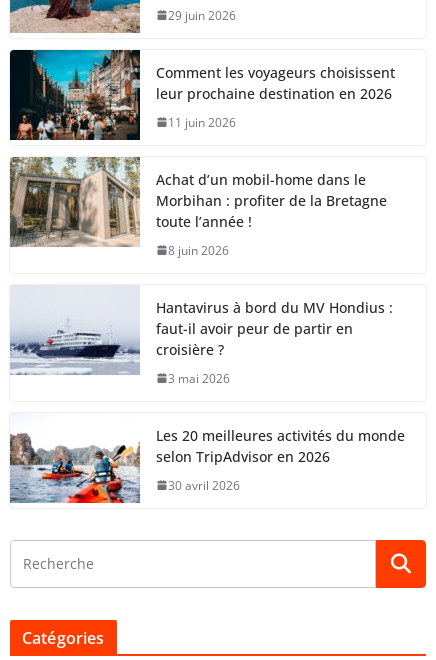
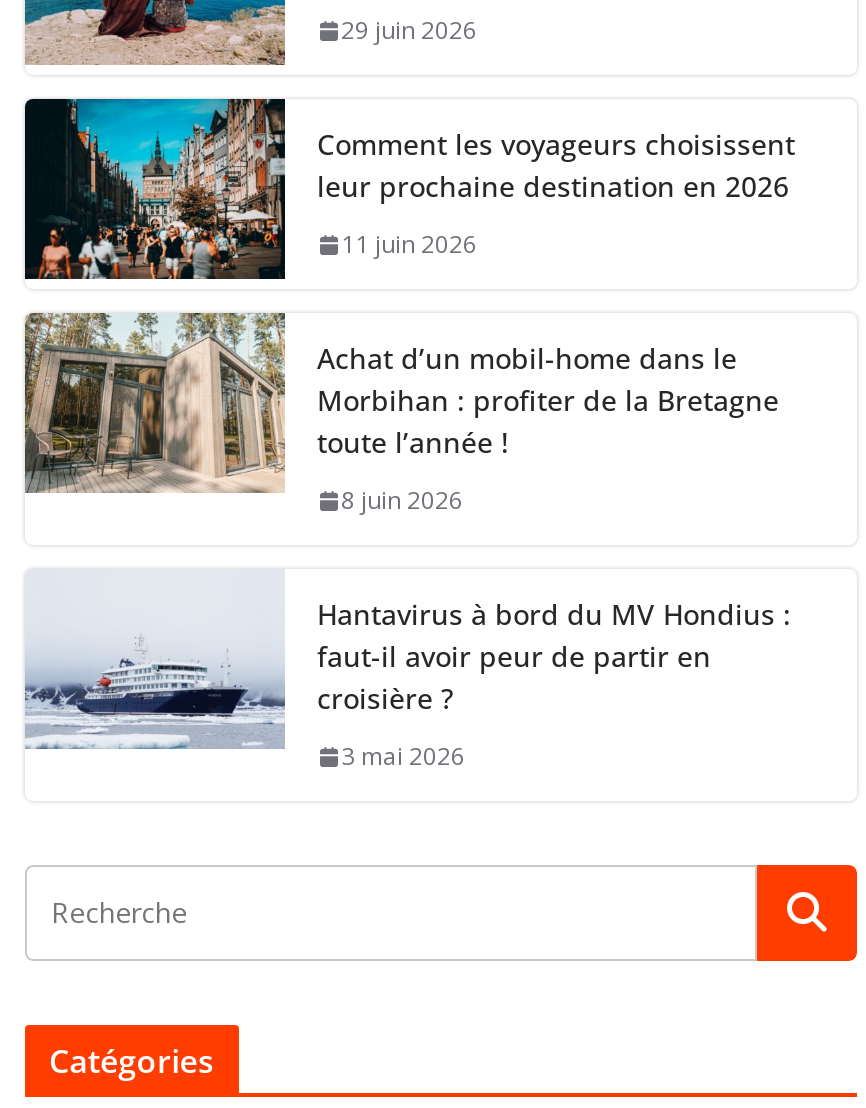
- [image]
- Les 20 meilleures activités du monde
- selon TripAdvisor en 2026
- 30 avril 2026
